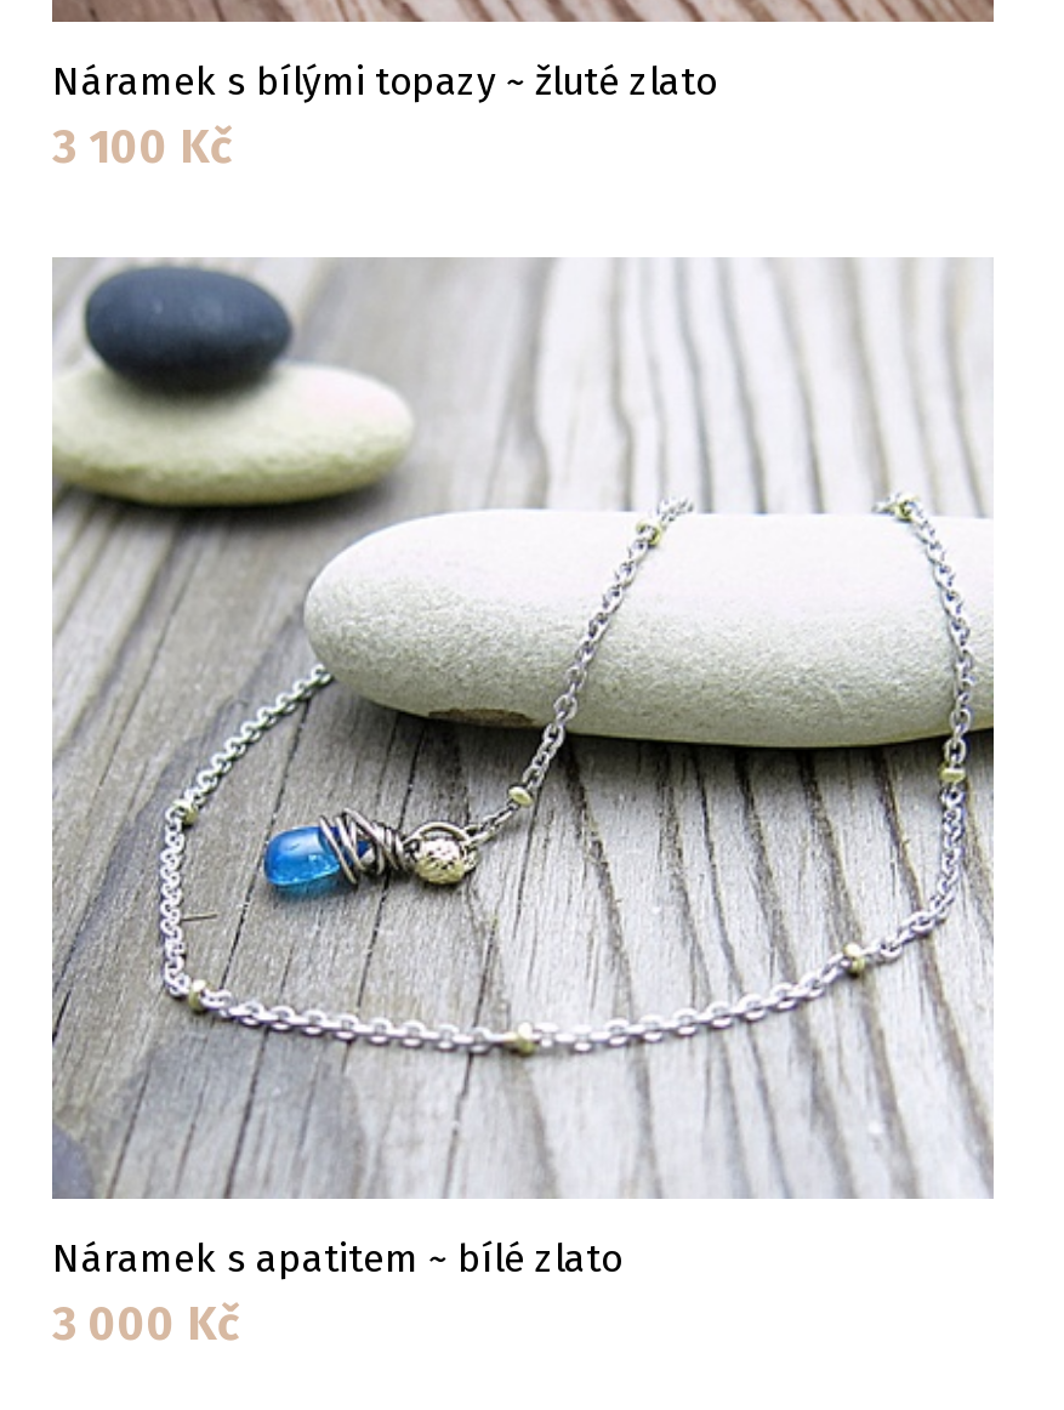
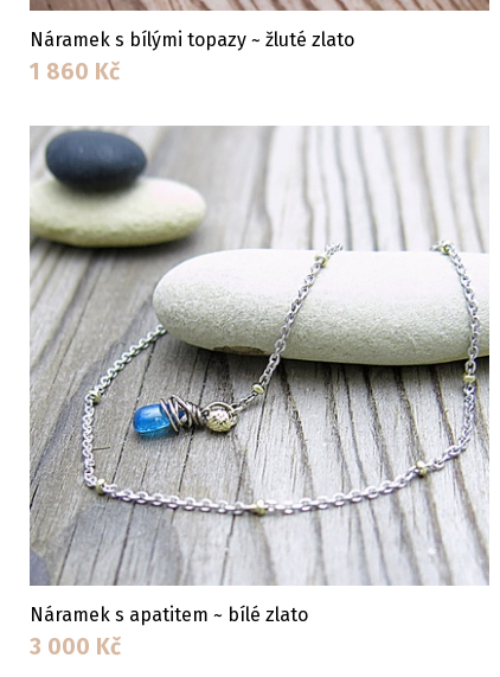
- 3 100 Kč
+ 1 860 Kč
